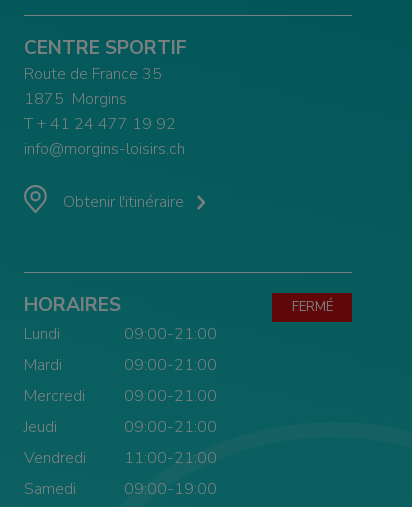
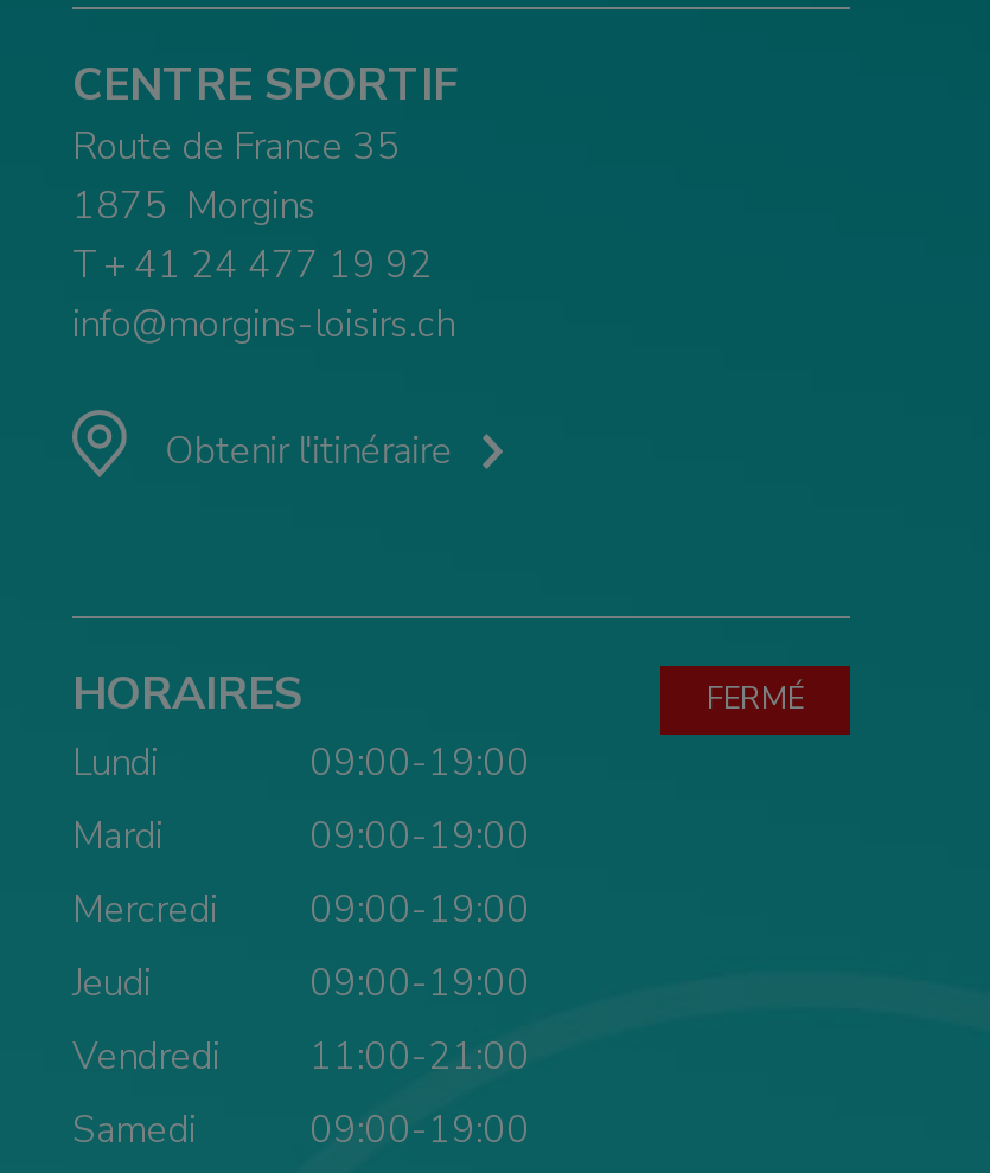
- 09:00-21:00
+ 09:00-19:00

- 09:00-21:00
+ 09:00-19:00

- Mercredi 09:00-21:00
+ Mercredi 09:00-19:00

- 09:00-21:00
+ 09:00-19:00
